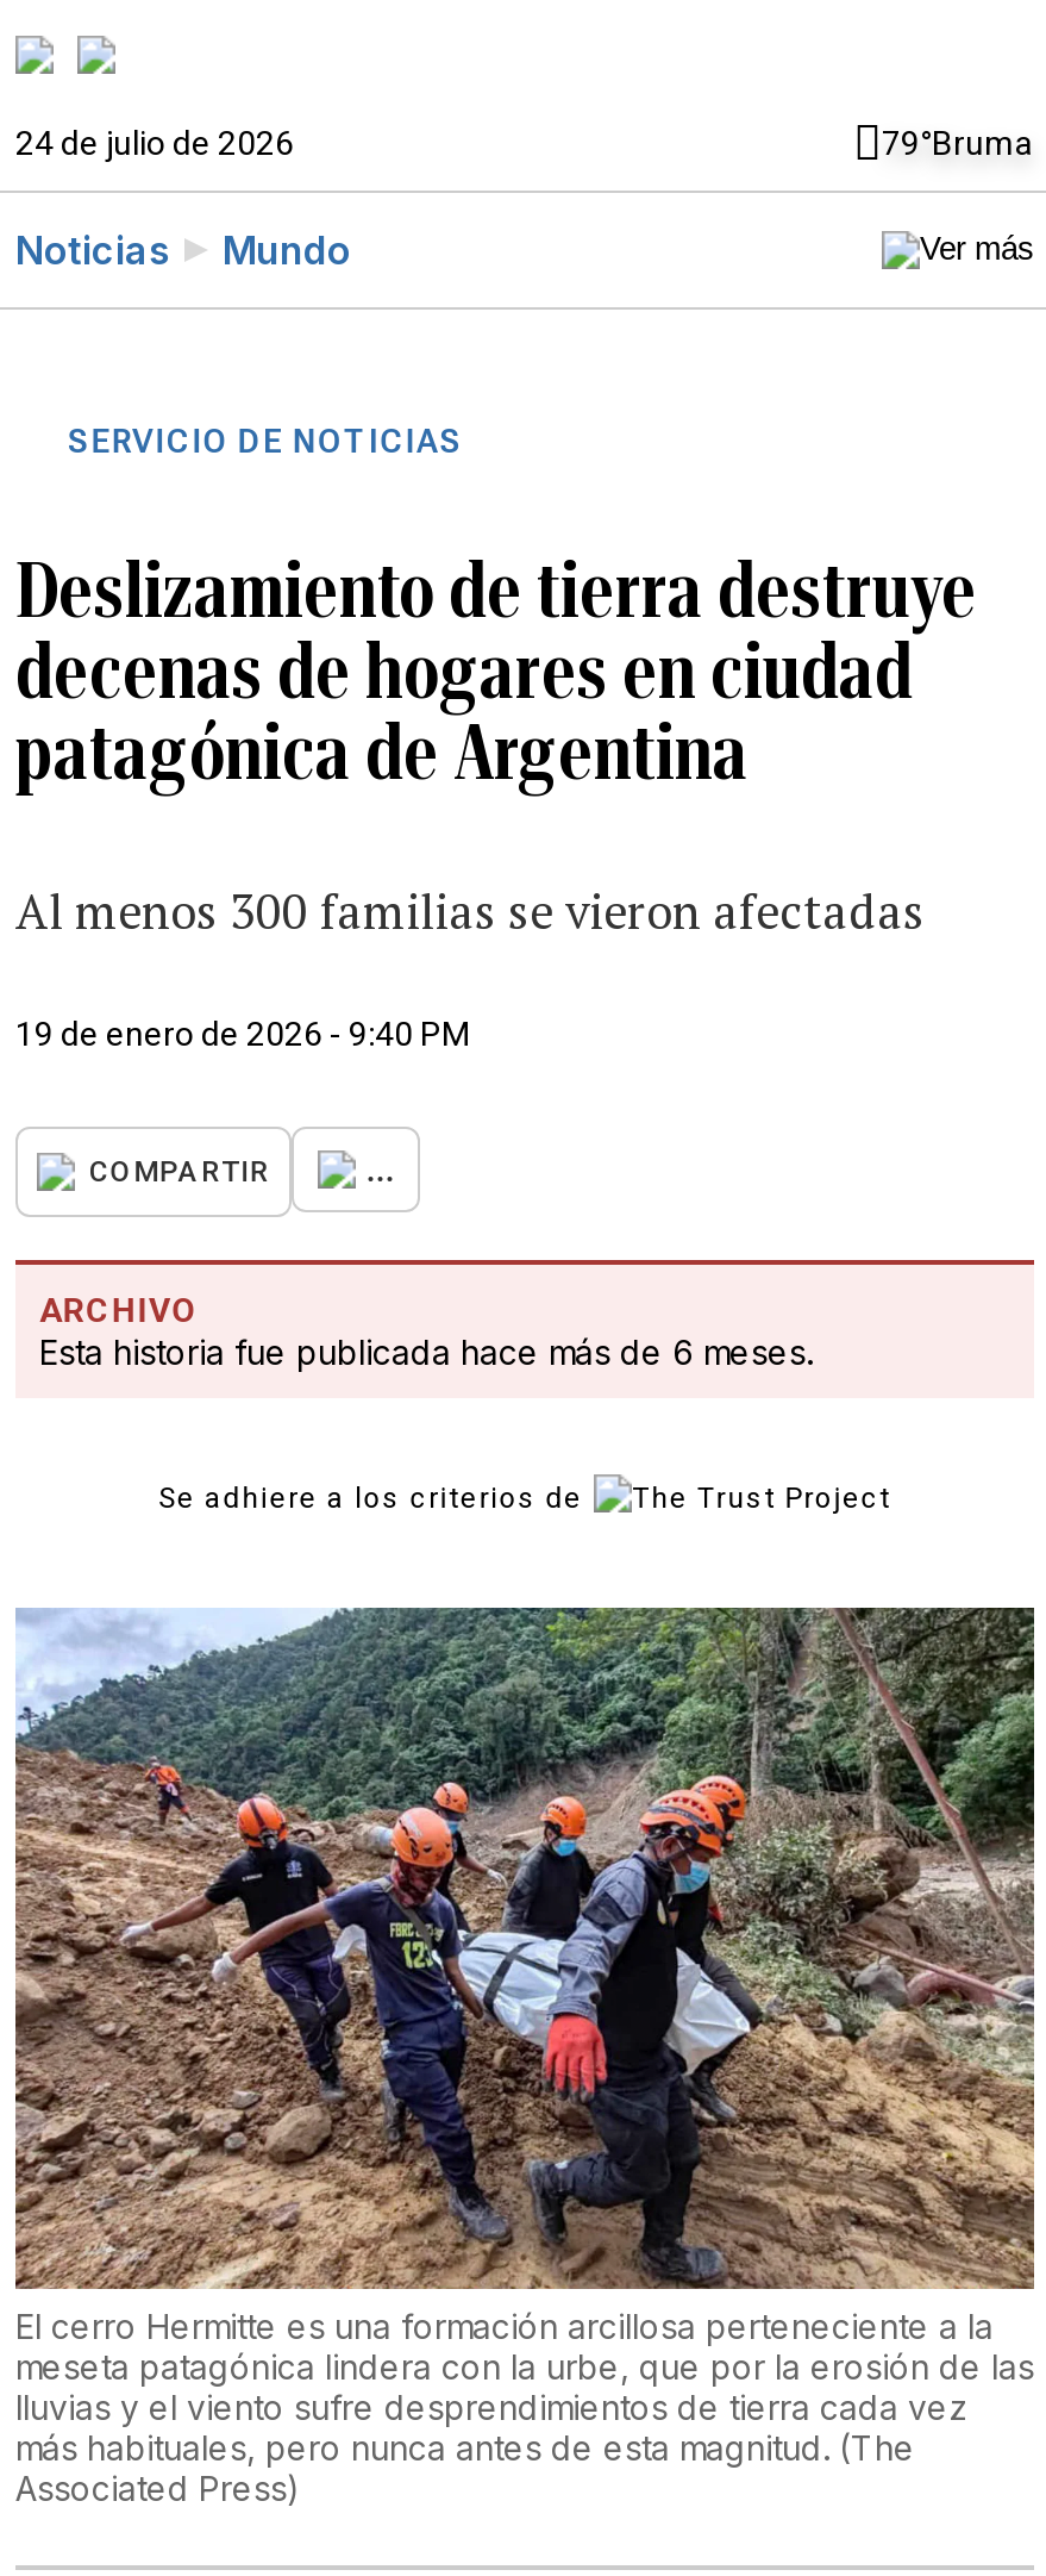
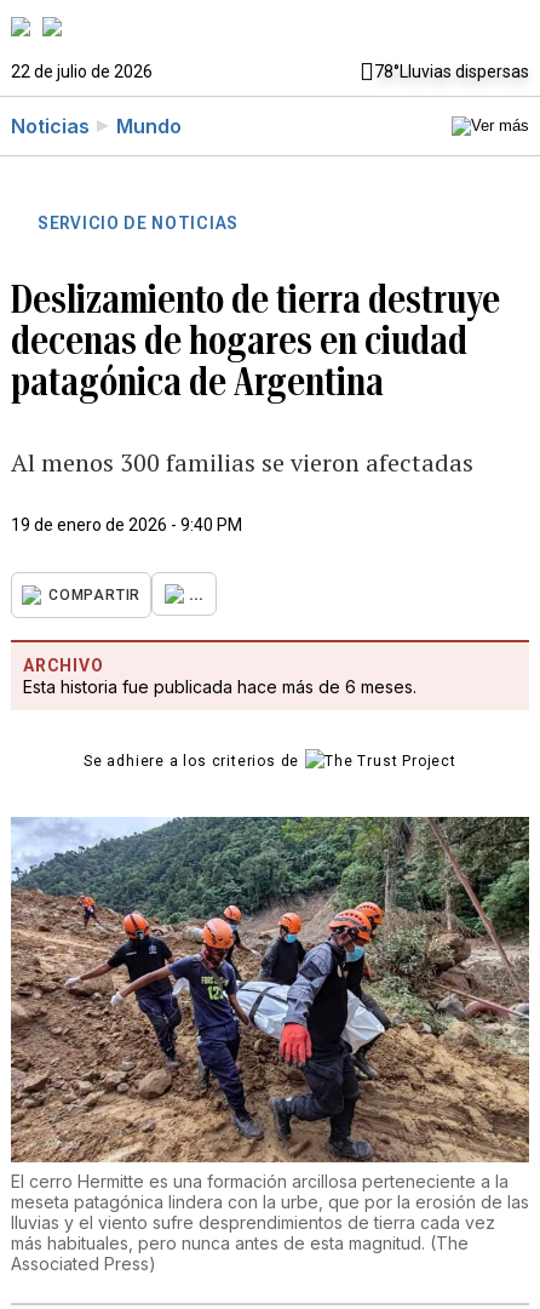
- 24 de julio de 2026
- 79°Bruma
+ 22 de julio de 2026
+ 78°Lluvias dispersas
